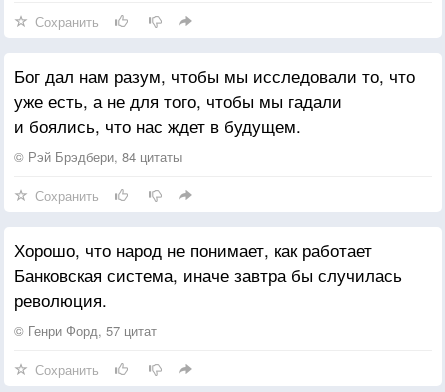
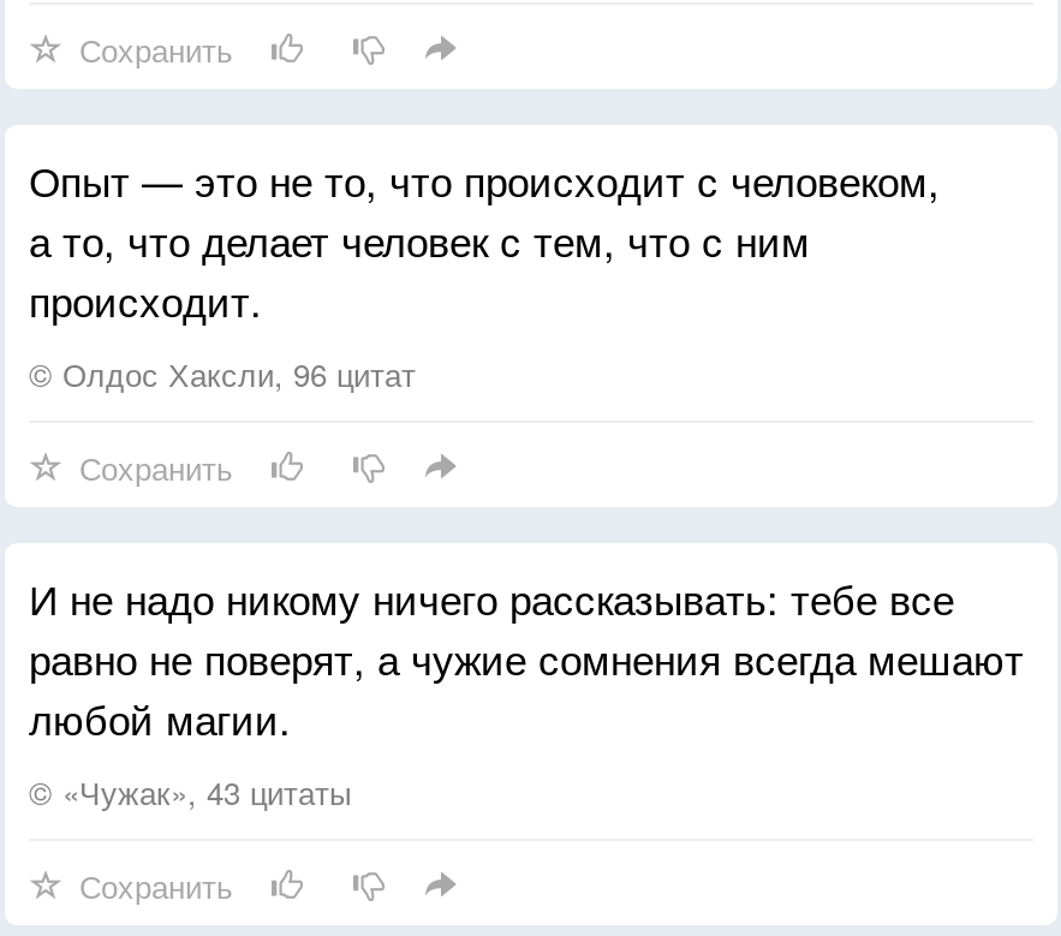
- Бог дал нам разум, чтобы мы исследовали то, что
- уже есть, а не для того, чтобы мы гадали
- и боялись, что нас ждет в будущем.
- © Рэй Брэдбери, 84 цитаты
+ Опыт — это не то, что происходит с человеком,
+ а то, что делает человек с тем, что с ним
+ происходит.
+ © Олдос Хаксли, 96 цитат

- Хорошо, что народ не понимает, как работает
- Банковская система, иначе завтра бы случилась
- революция.
- © Генри Форд, 57 цитат
+ И не надо никому ничего рассказывать: тебе все
+ равно не поверят, а чужие сомнения всегда мешают
+ любой магии.
+ © «Чужак», 43 цитаты
